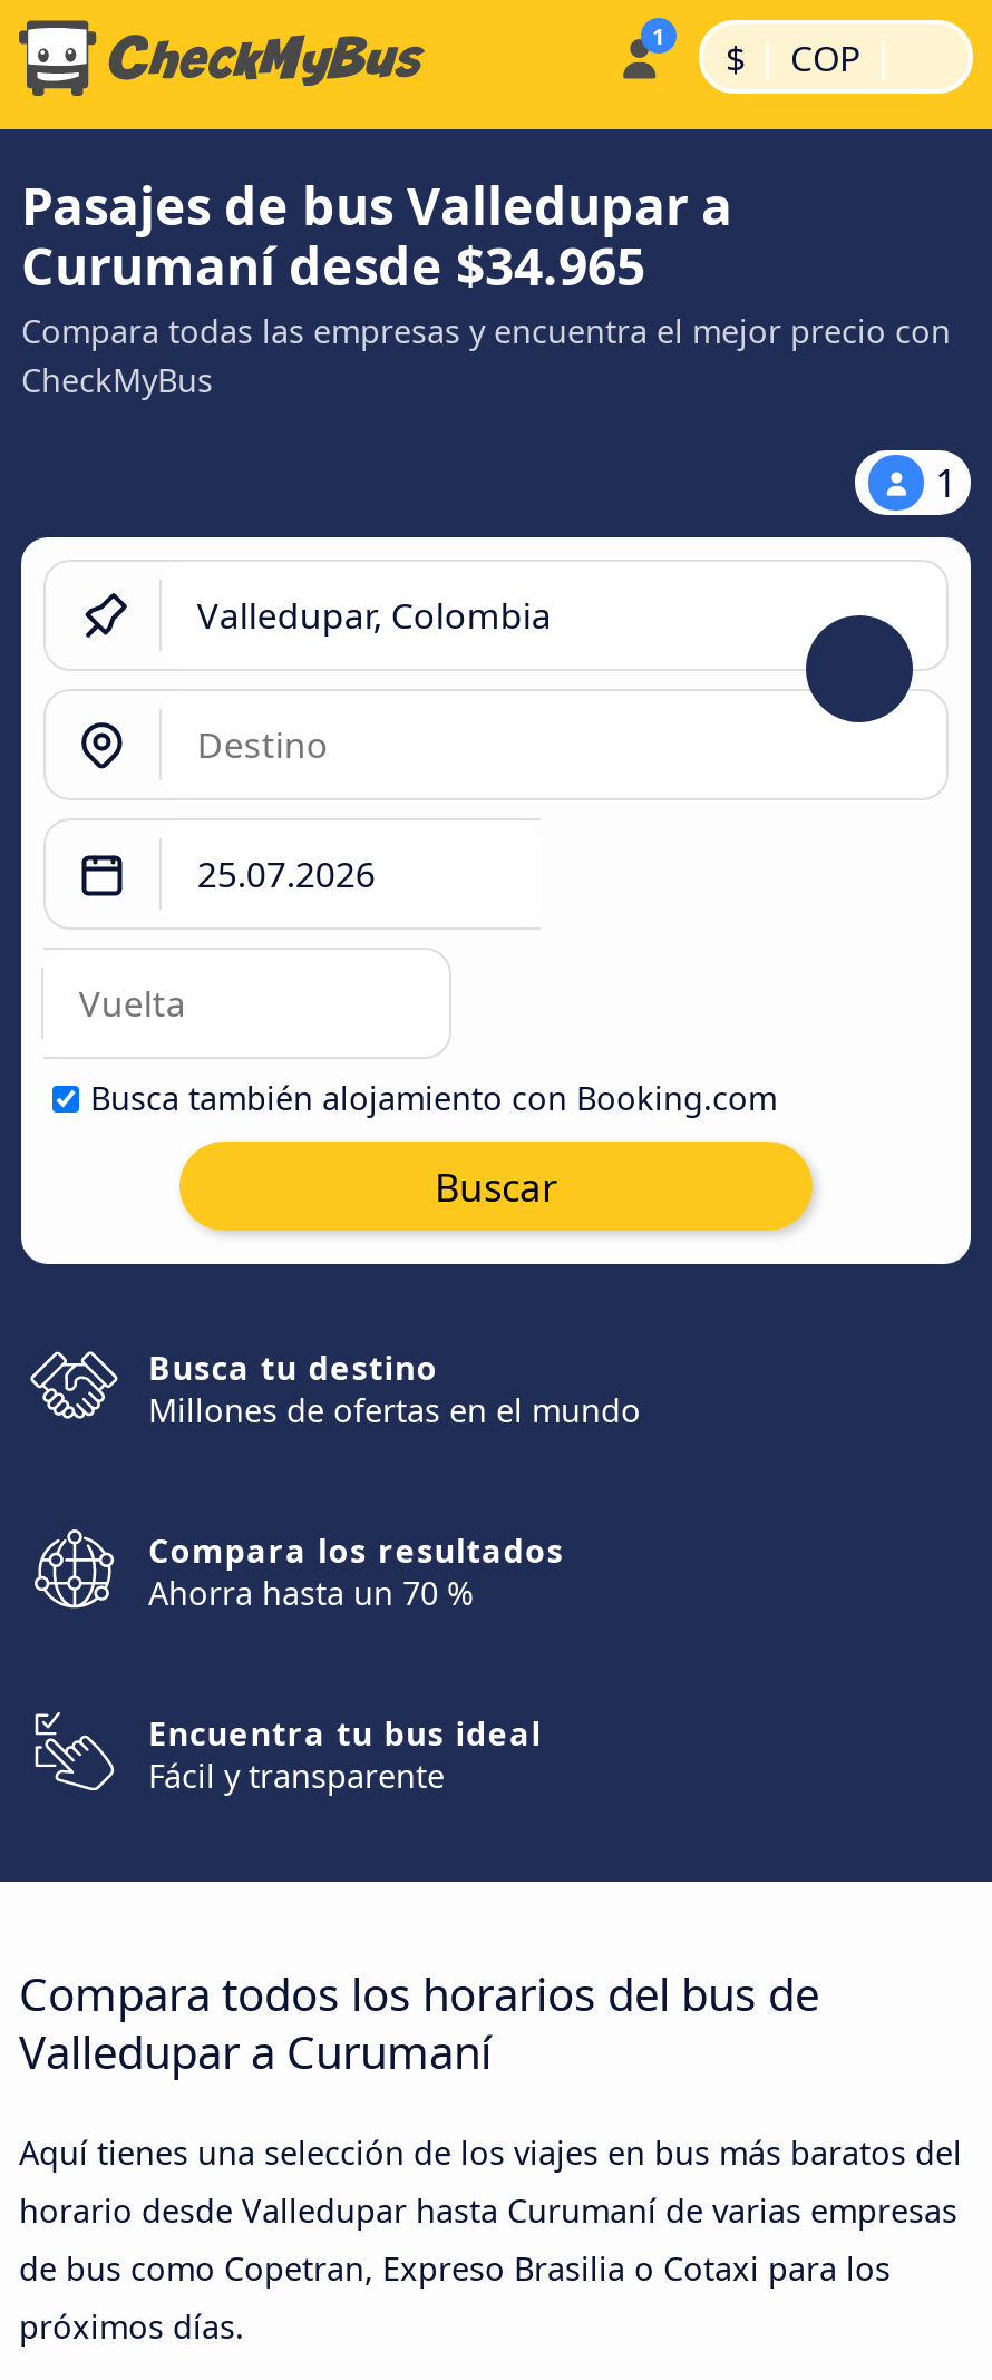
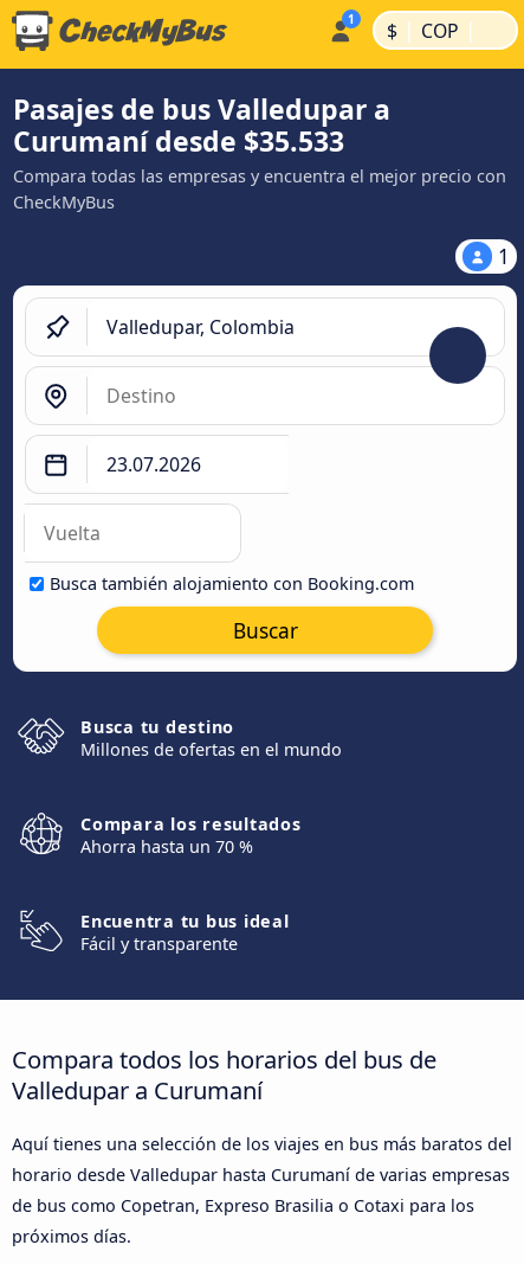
- Curumaní desde $34.965
+ Curumaní desde $35.533
